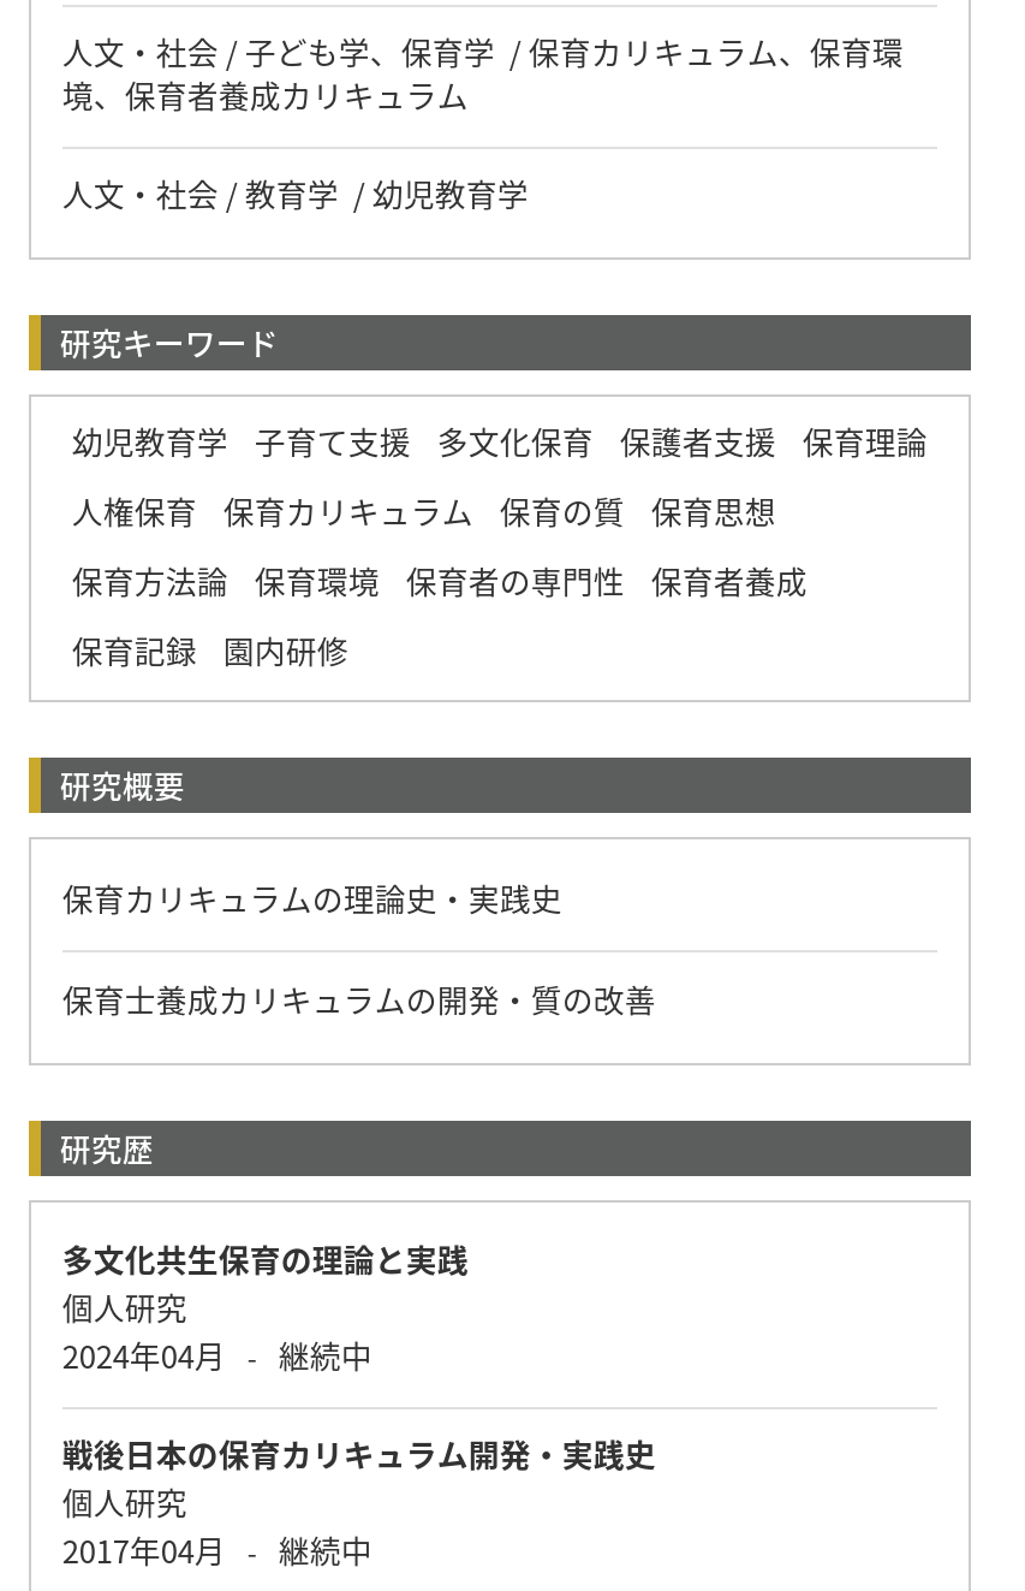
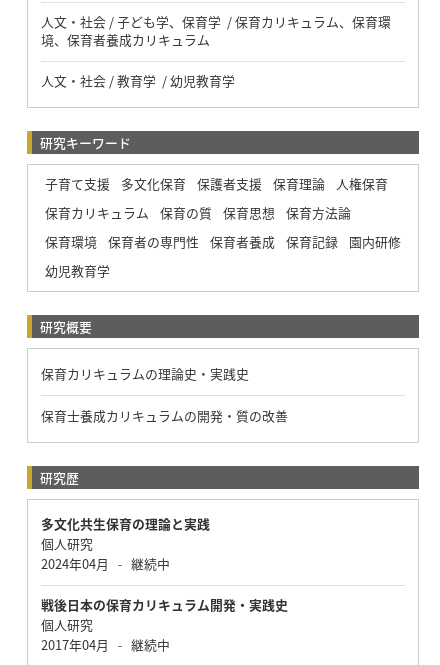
- 幼児教育学 子育て支援 多文化保育 保護者支援 保育理論
+ 子育て支援 多文化保育 保護者支援 保育理論 人権保育

- 人権保育 保育カリキュラム 保育の質 保育思想
+ 保育カリキュラム 保育の質 保育思想 保育方法論

- 保育方法論 保育環境 保育者の専門性 保育者養成
+ 保育環境 保育者の専門性 保育者養成 保育記録 園内研修

- 保育記録 園内研修
+ 幼児教育学
